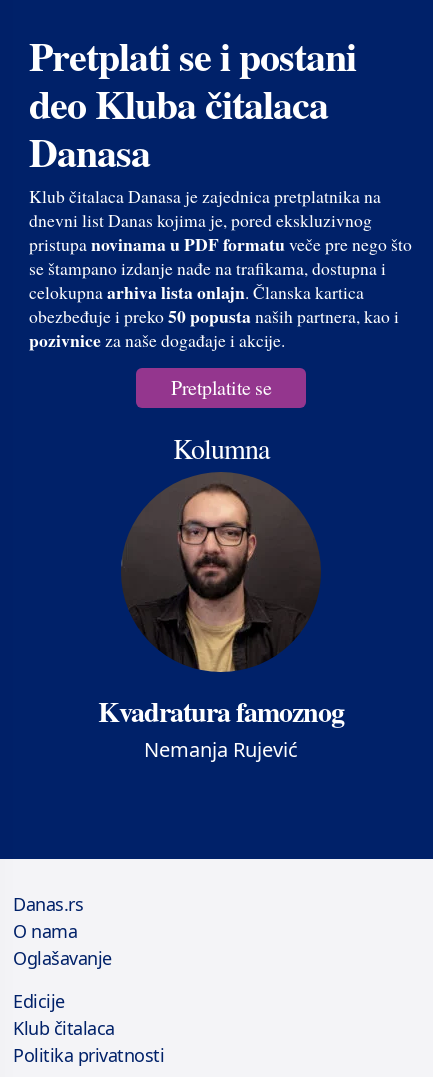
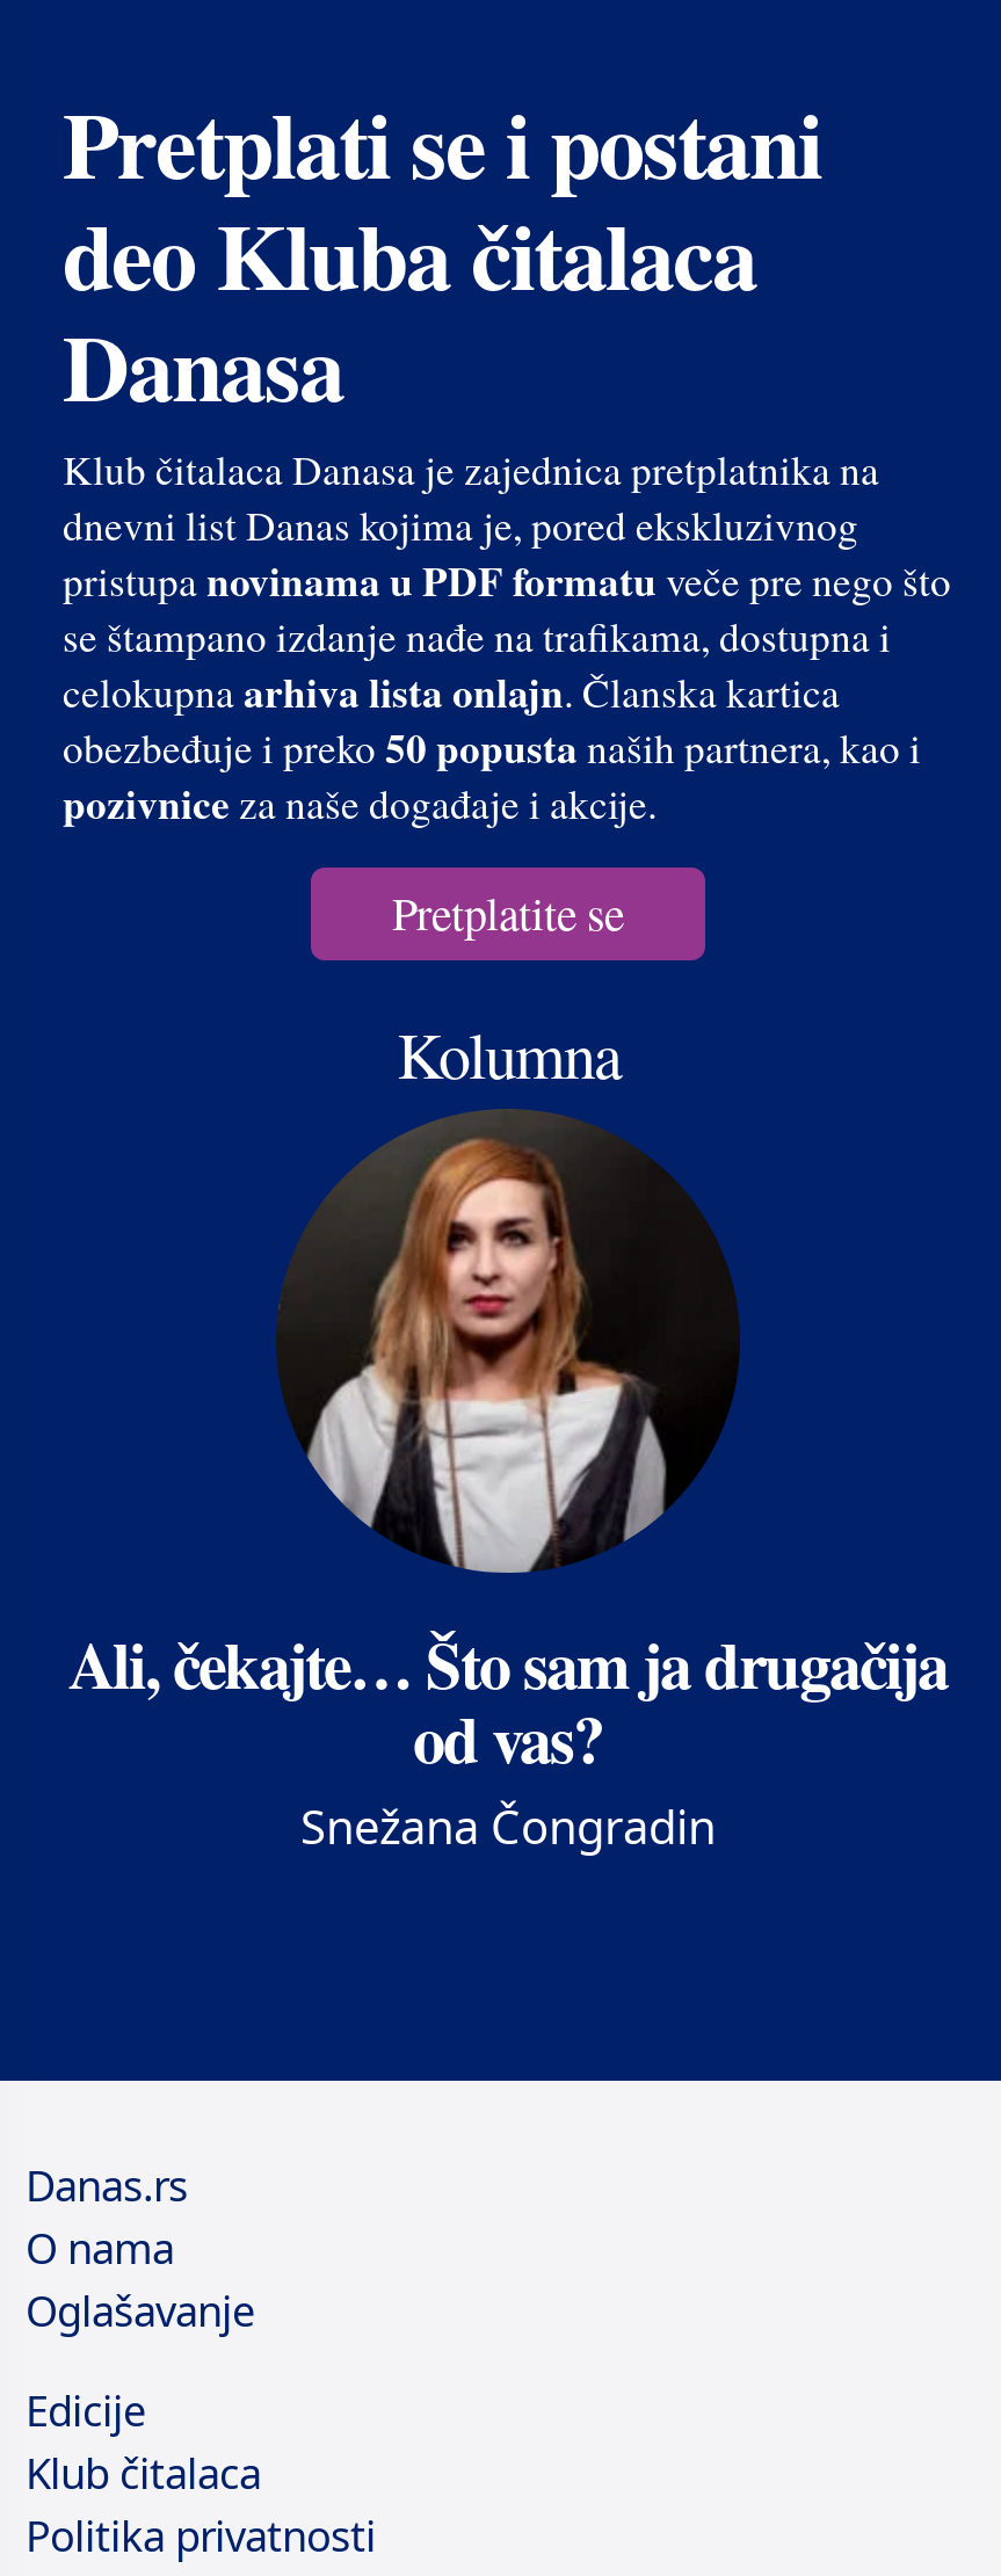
- [image]
- Kvadratura famoznog
- Nemanja Rujević
+ [image]
+ Ali, čekajte… Što sam ja drugačija
+ od vas?
+ Snežana Čongradin
